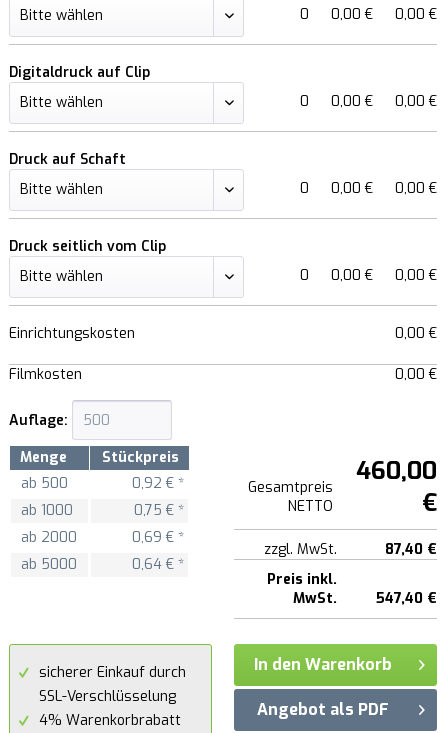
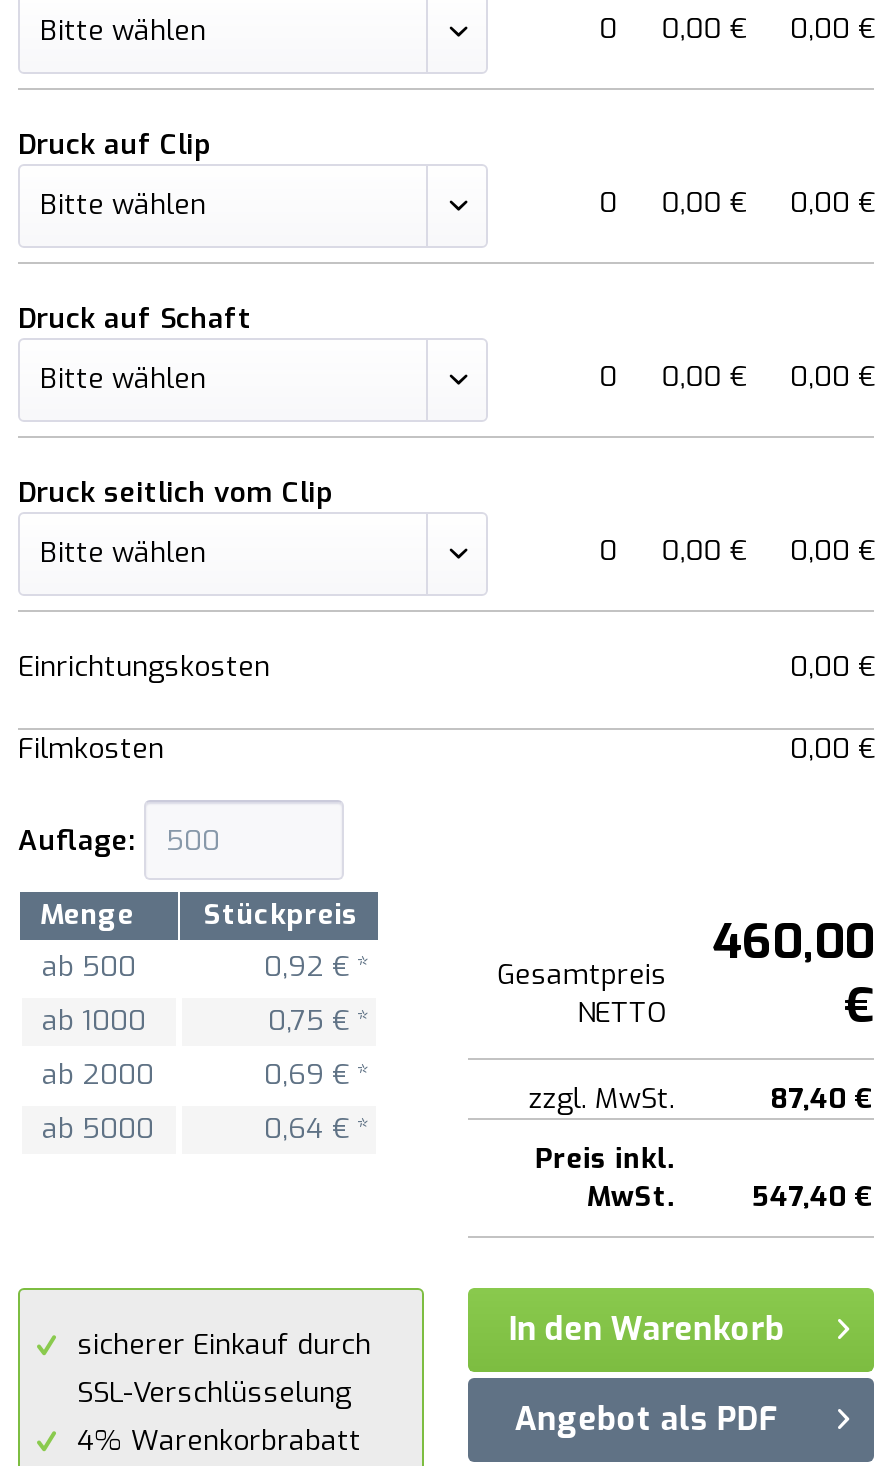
- Digitaldruck auf Clip
+ Druck auf Clip
